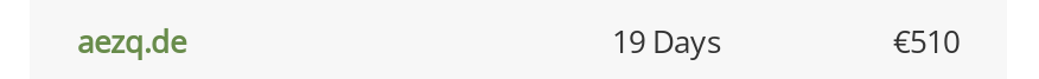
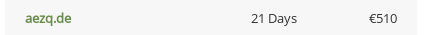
- 19 Days
+ 21 Days
